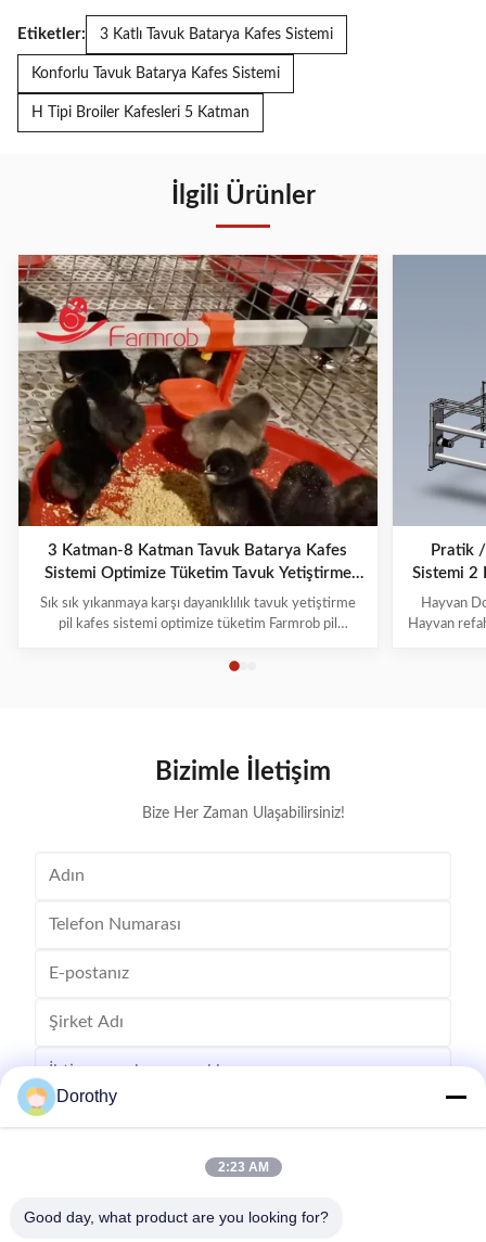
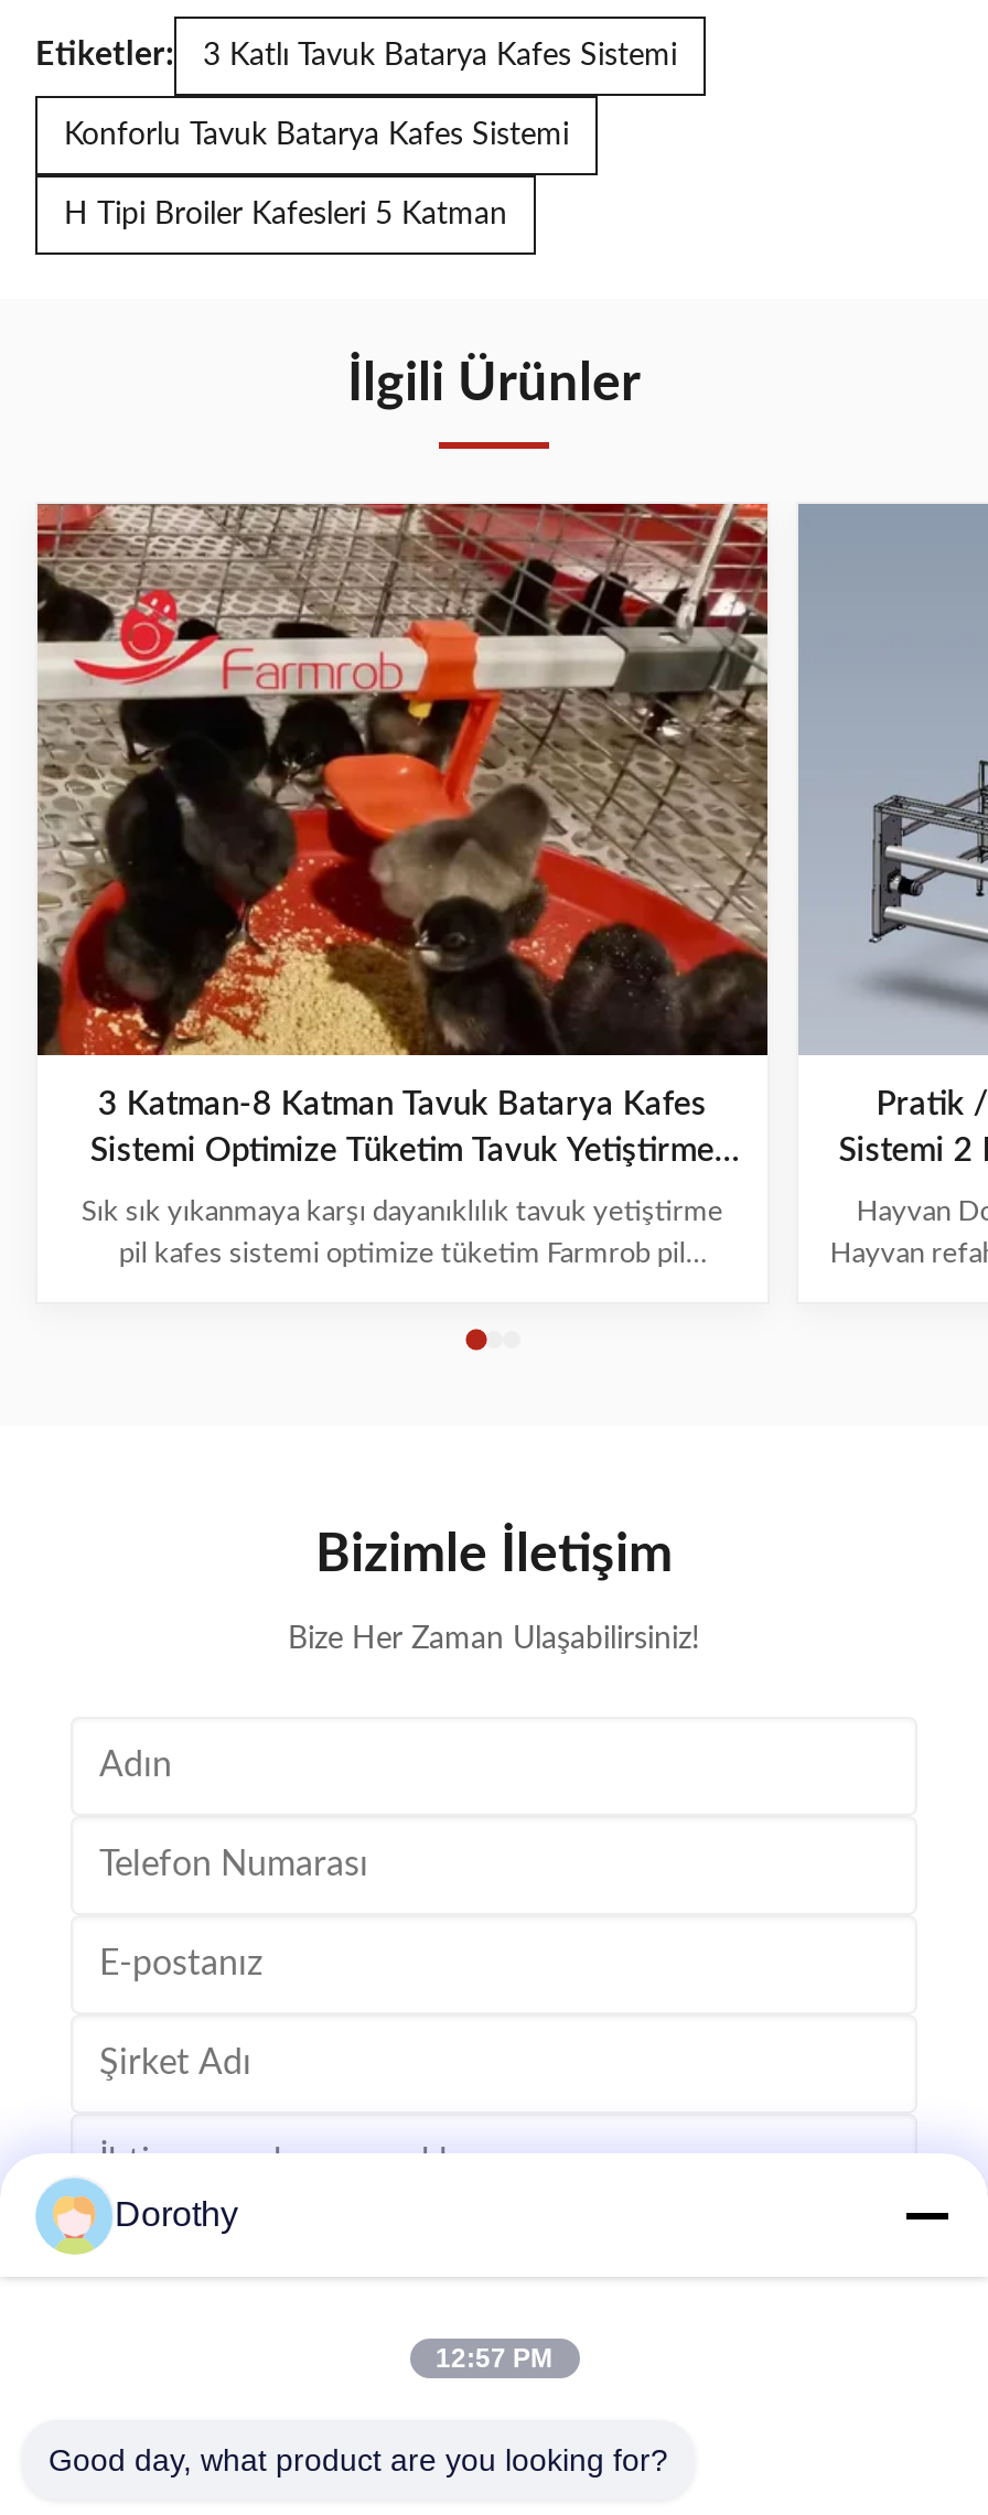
- 2:23 AM
+ 12:57 PM
